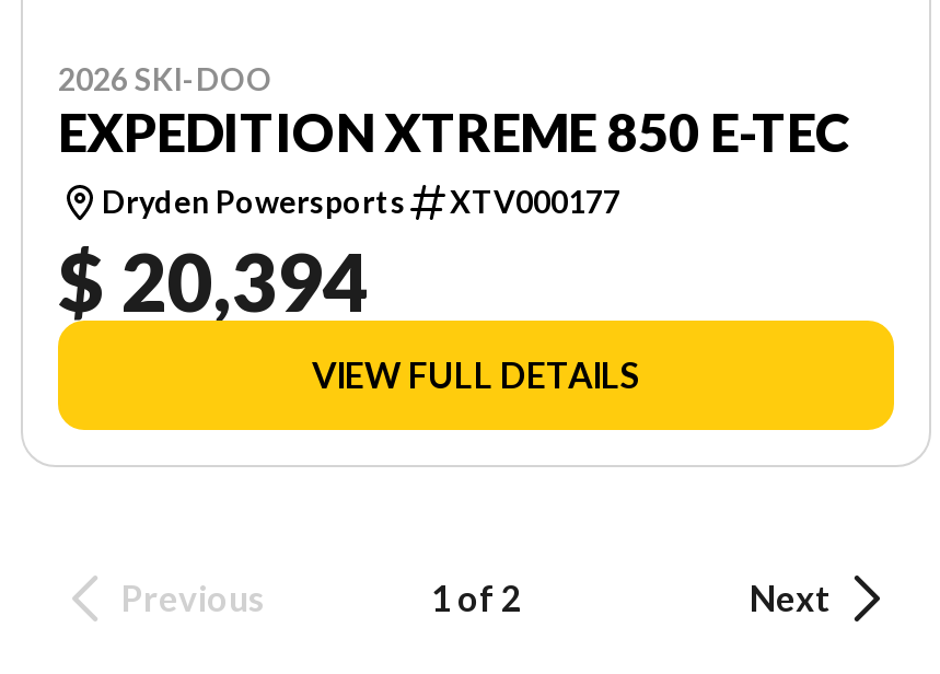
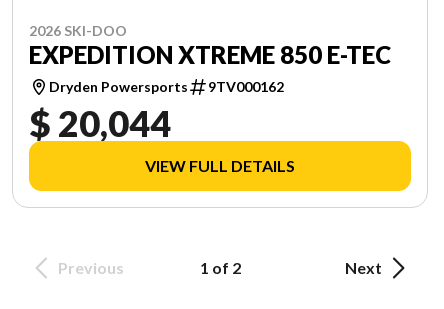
- XTV000177
- $ 20,394
+ 9TV000162
+ $ 20,044
